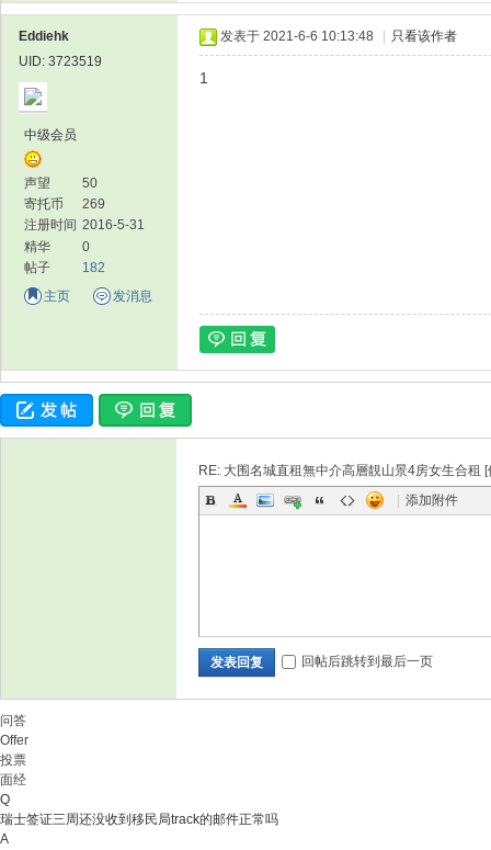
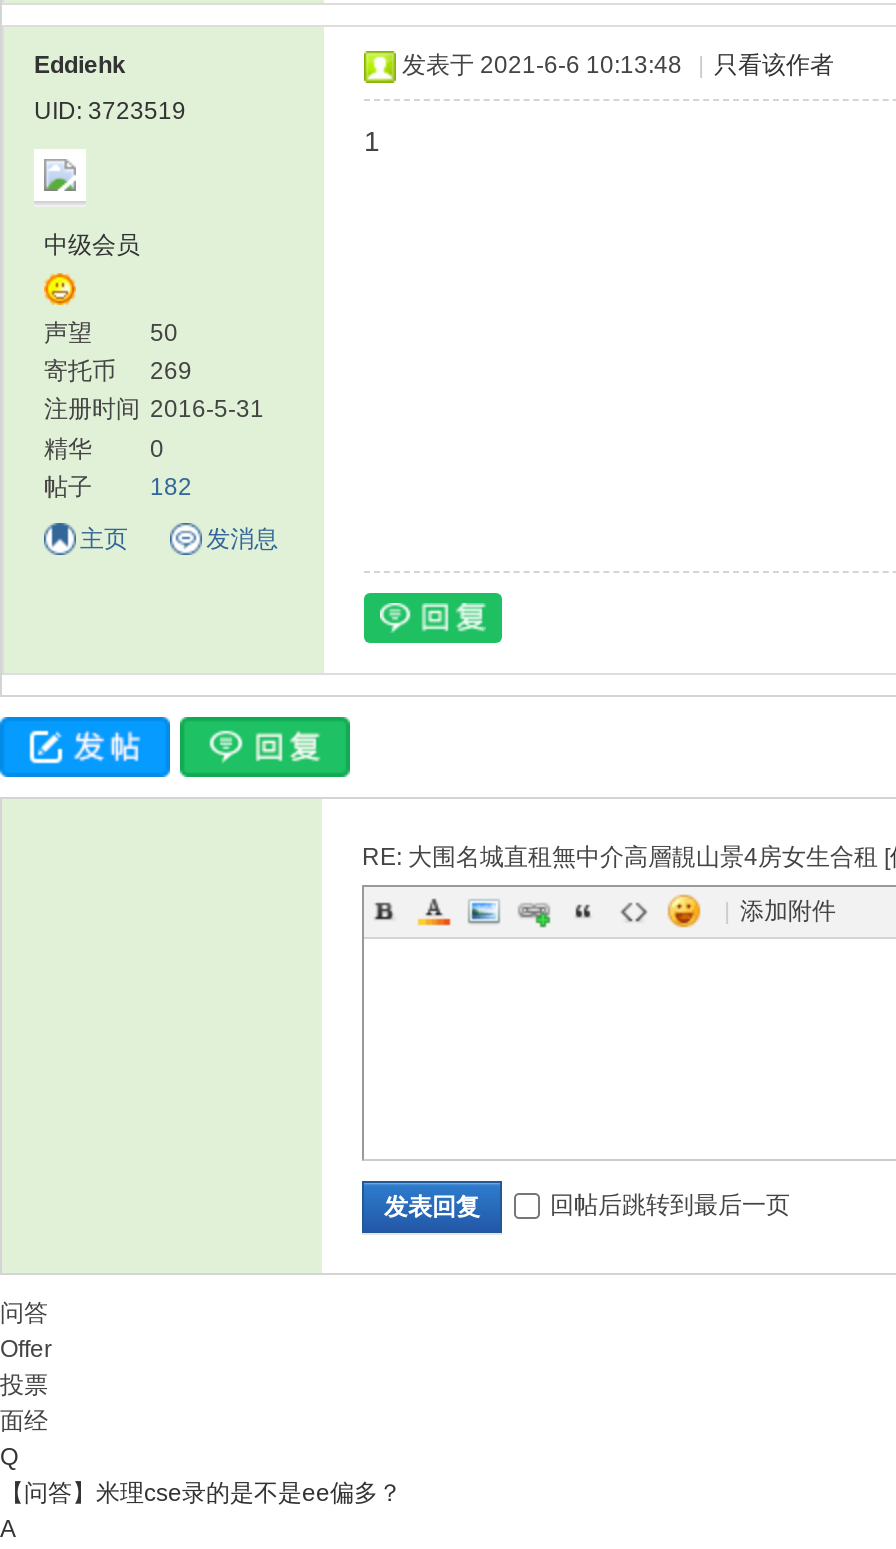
- 瑞士签证三周还没收到移民局track的邮件正常吗
+ 【问答】米理cse录的是不是ee偏多？
